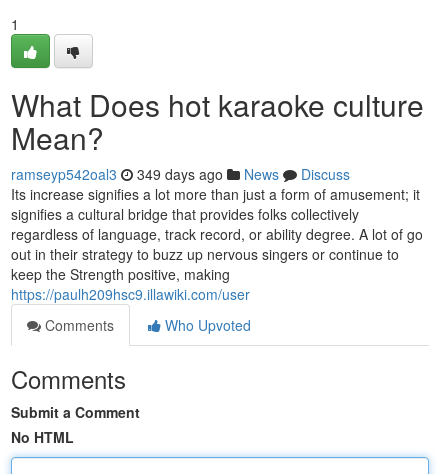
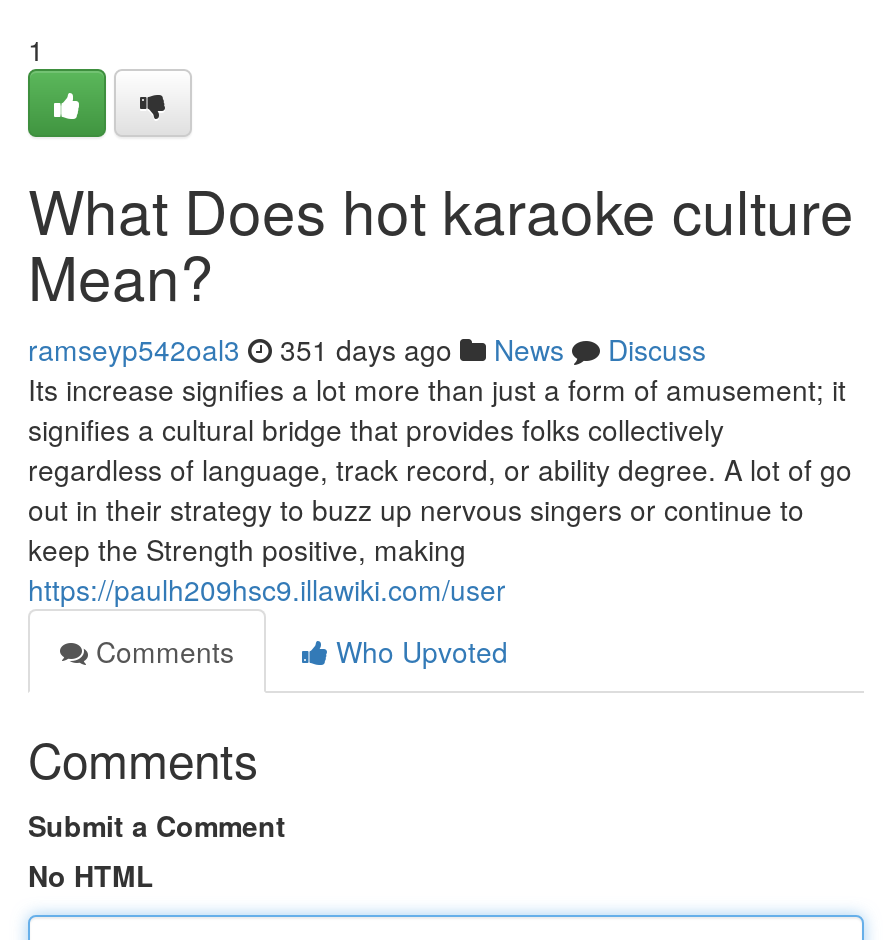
- ramseyp542oal3 349 days ago News Discuss
+ ramseyp542oal3 351 days ago News Discuss
